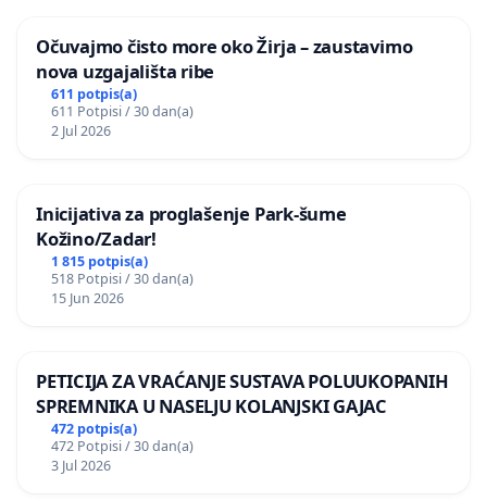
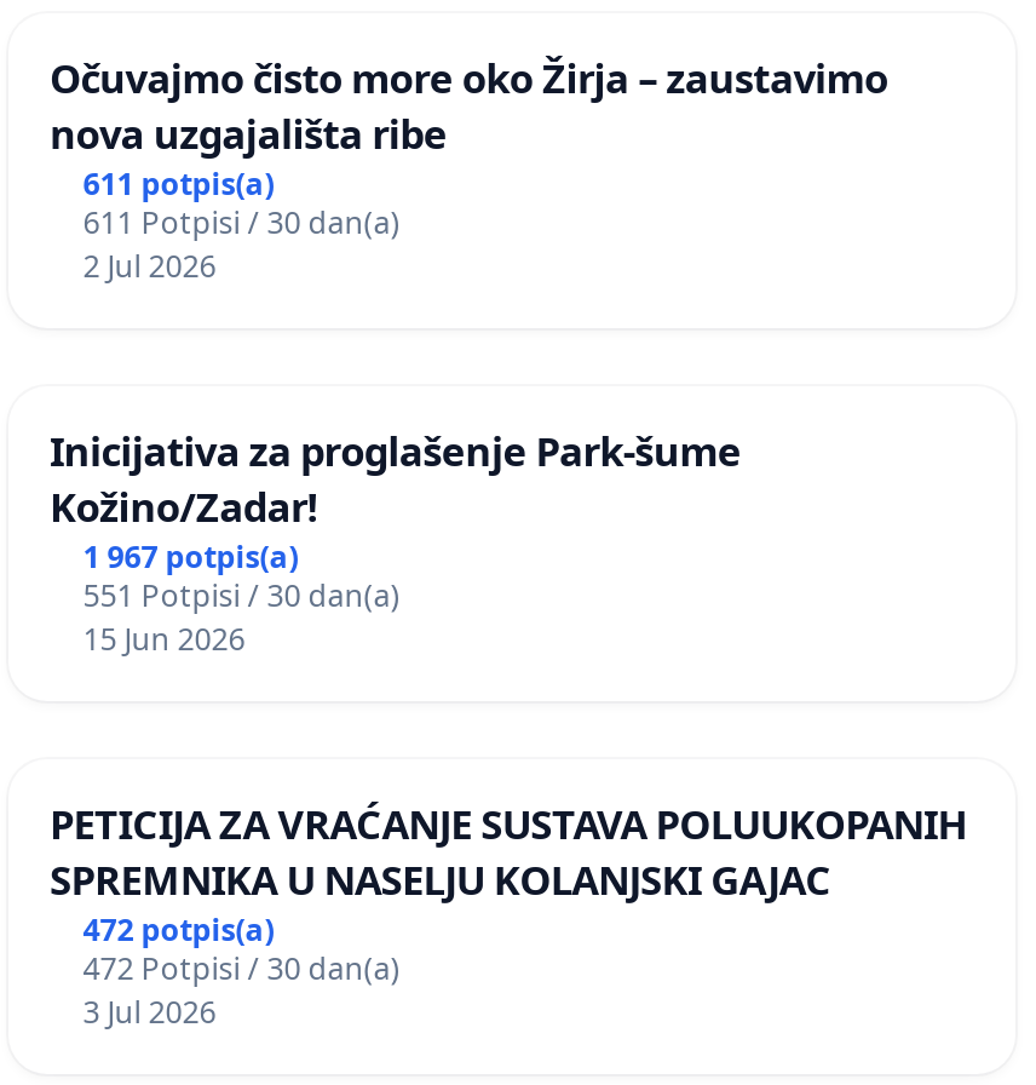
- 1 815 potpis(a)
+ 1 967 potpis(a)

- 518 Potpisi / 30 dan(a)
+ 551 Potpisi / 30 dan(a)
